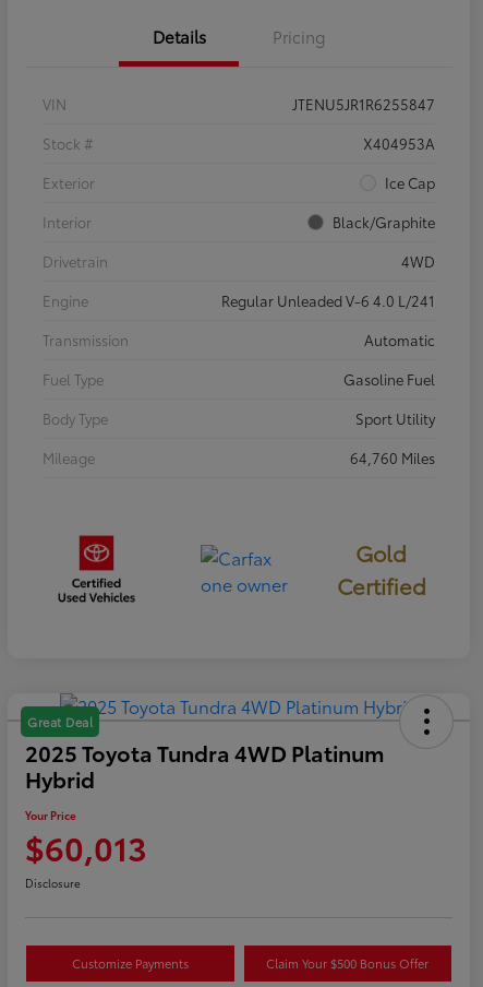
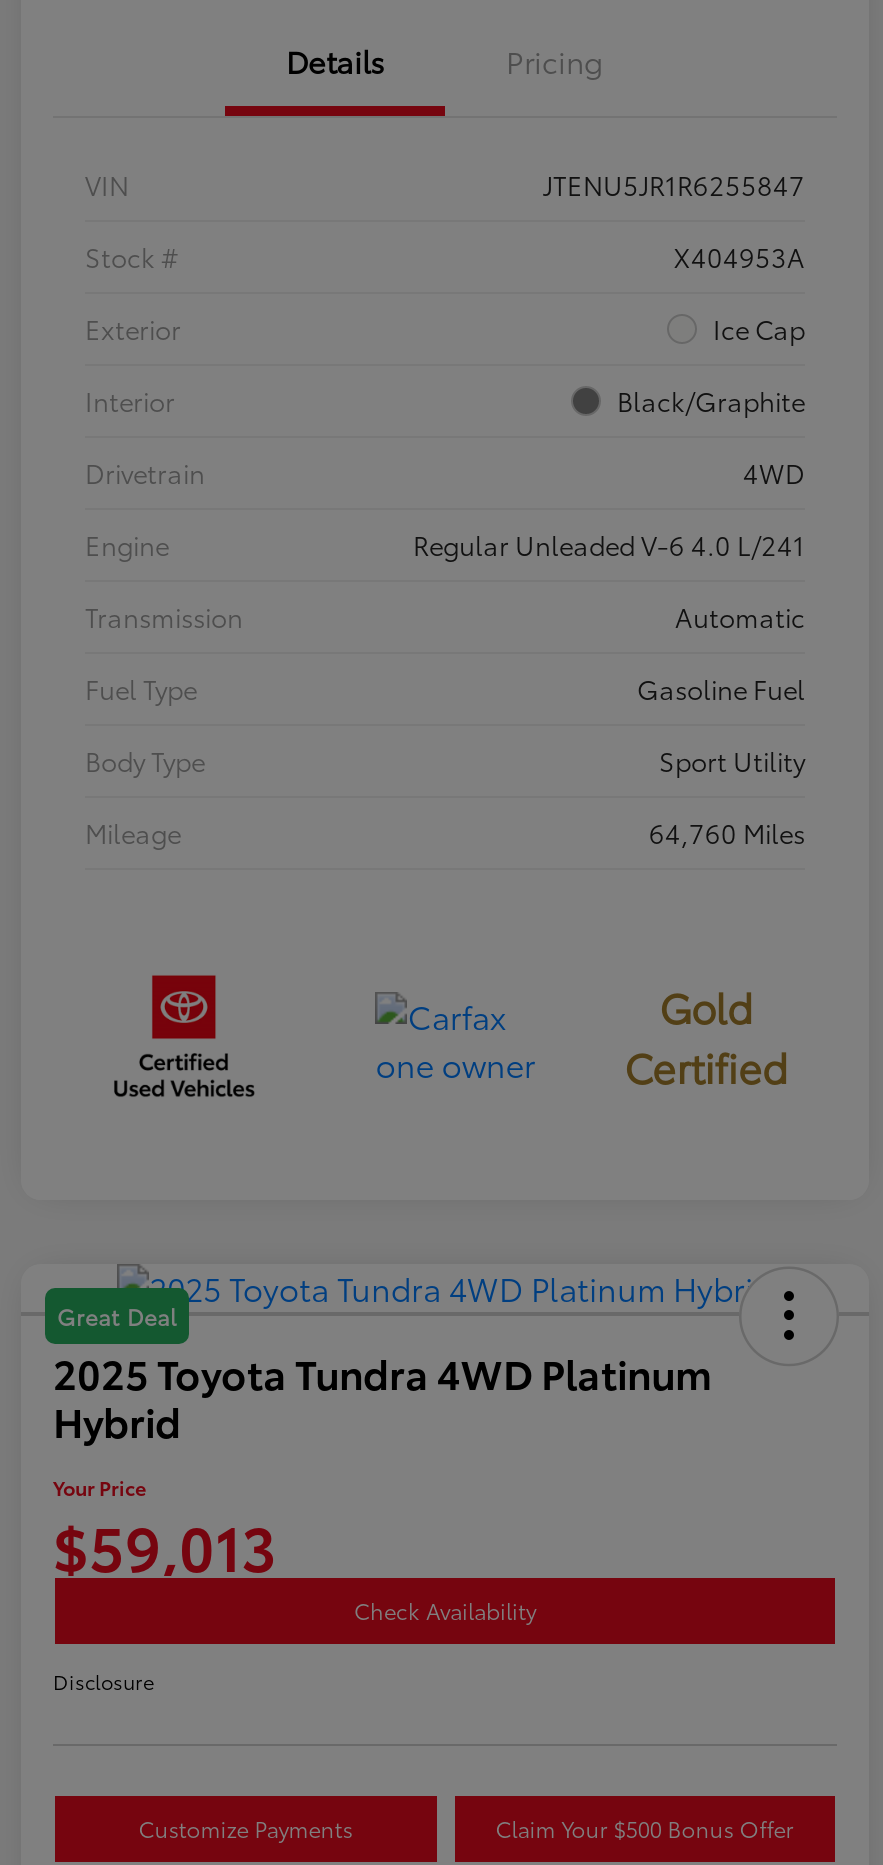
- $60,013
+ $59,013
+ Check Availability
